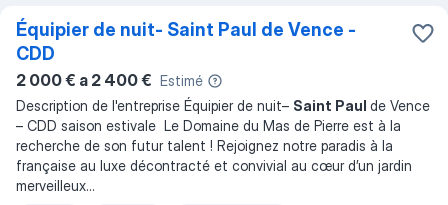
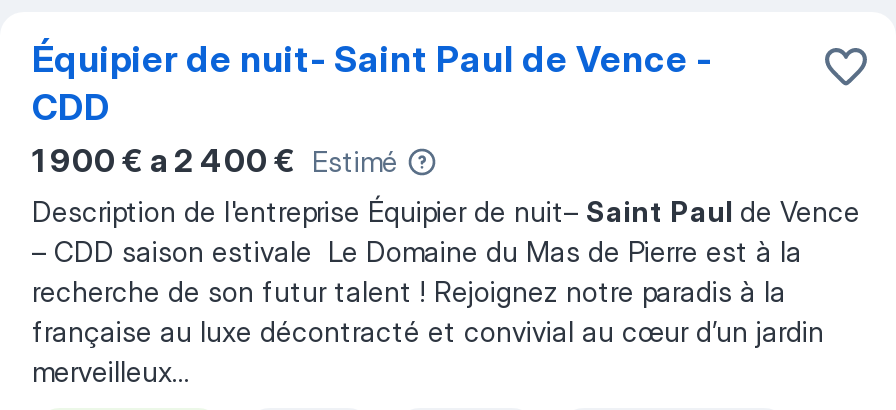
- 2 000 € a 2 400 € Estimé
+ 1 900 € a 2 400 € Estimé
